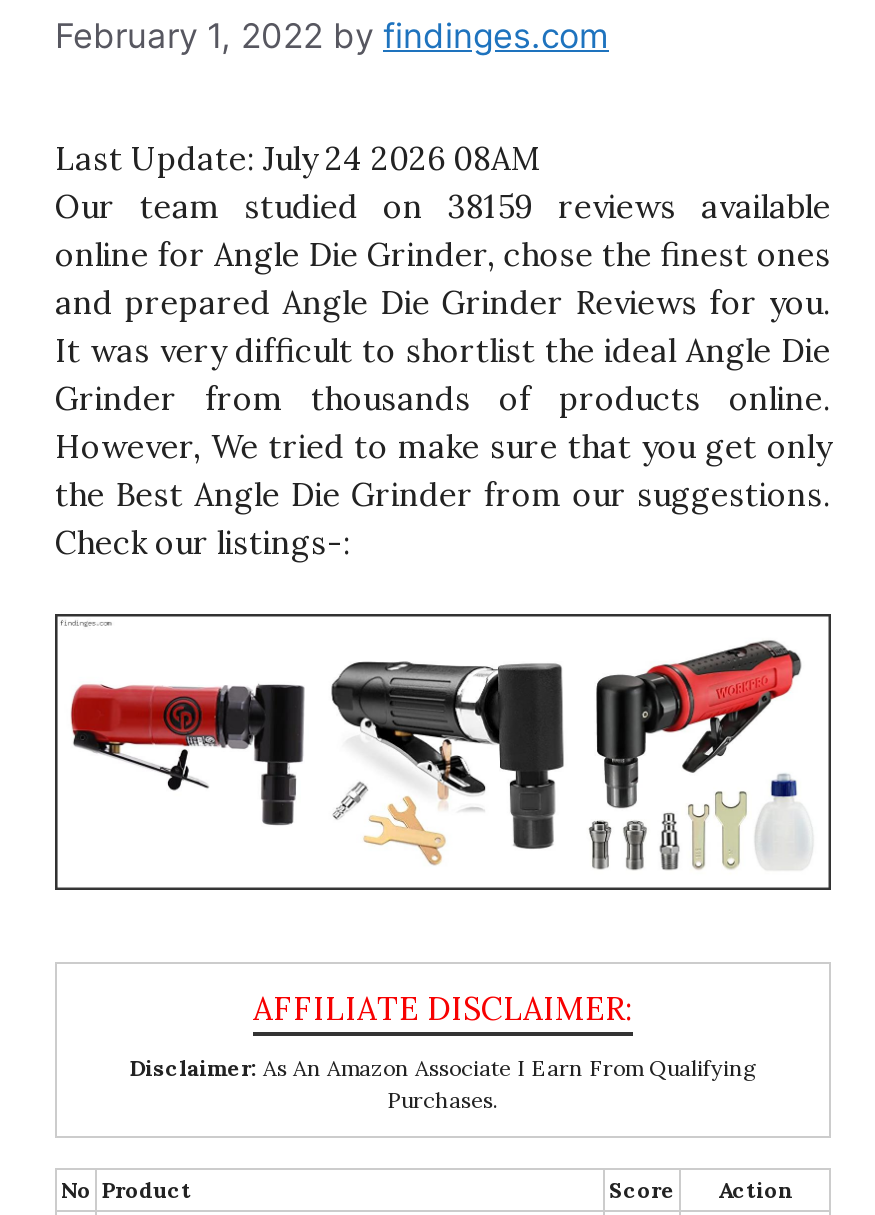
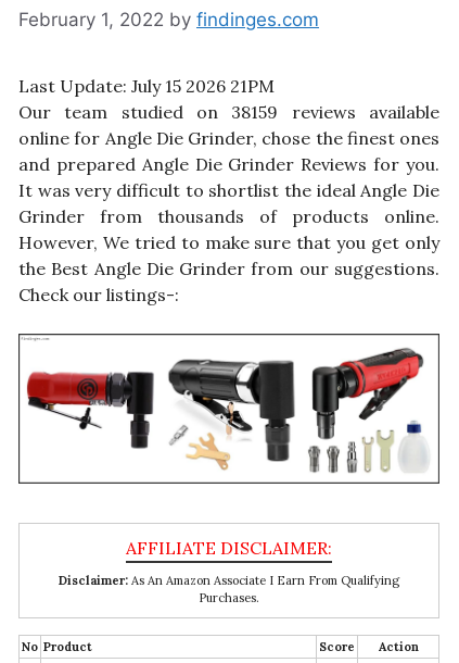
- Last Update: July 24 2026 08AM
+ Last Update: July 15 2026 21PM
